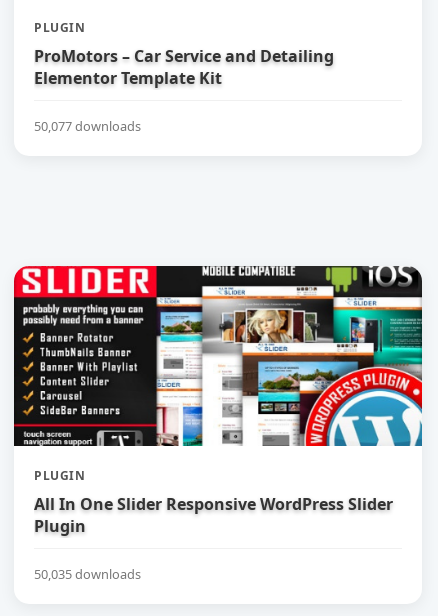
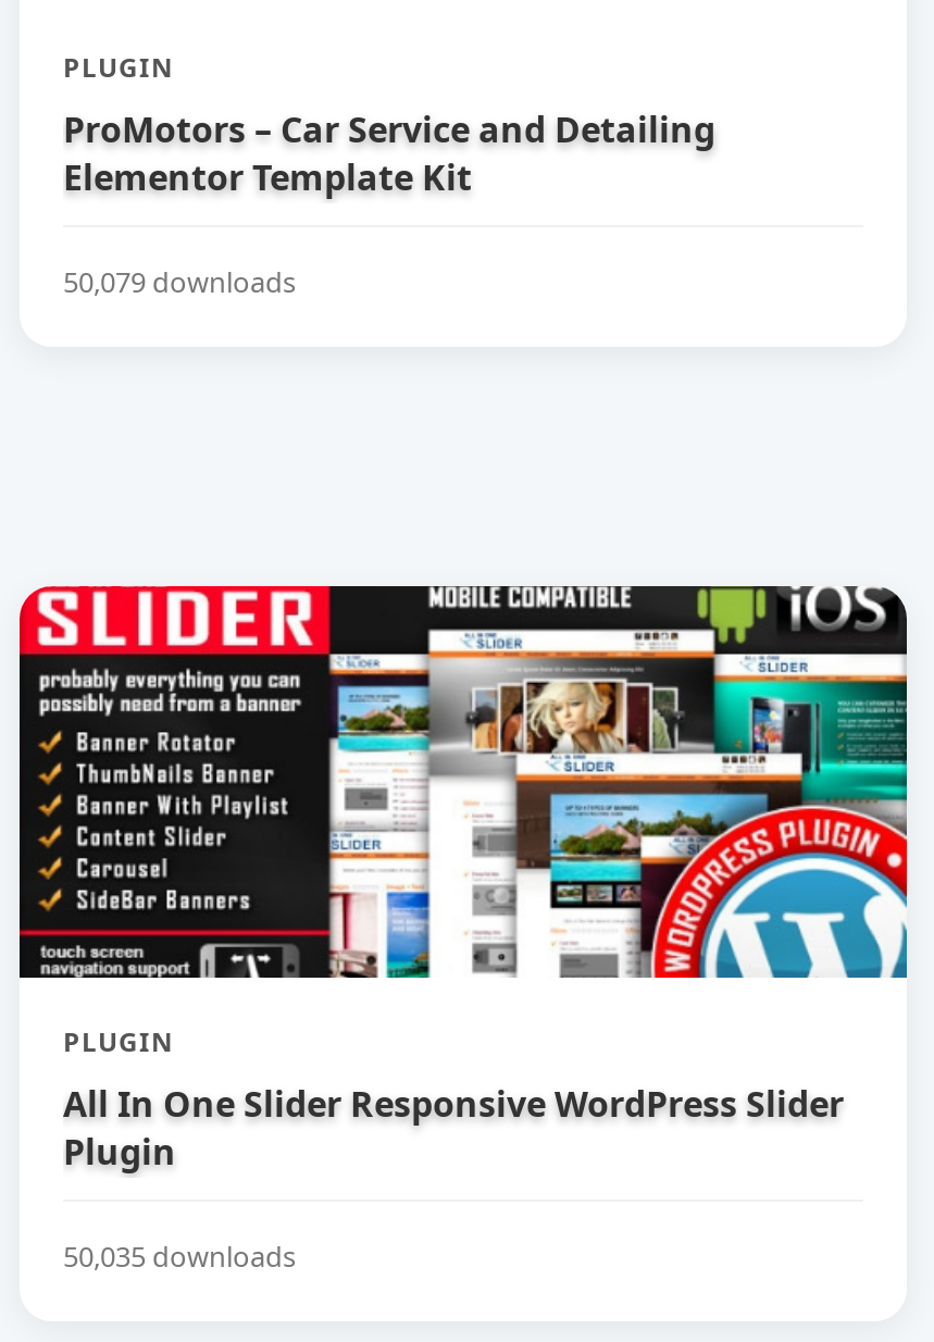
- 50,077 downloads
+ 50,079 downloads
